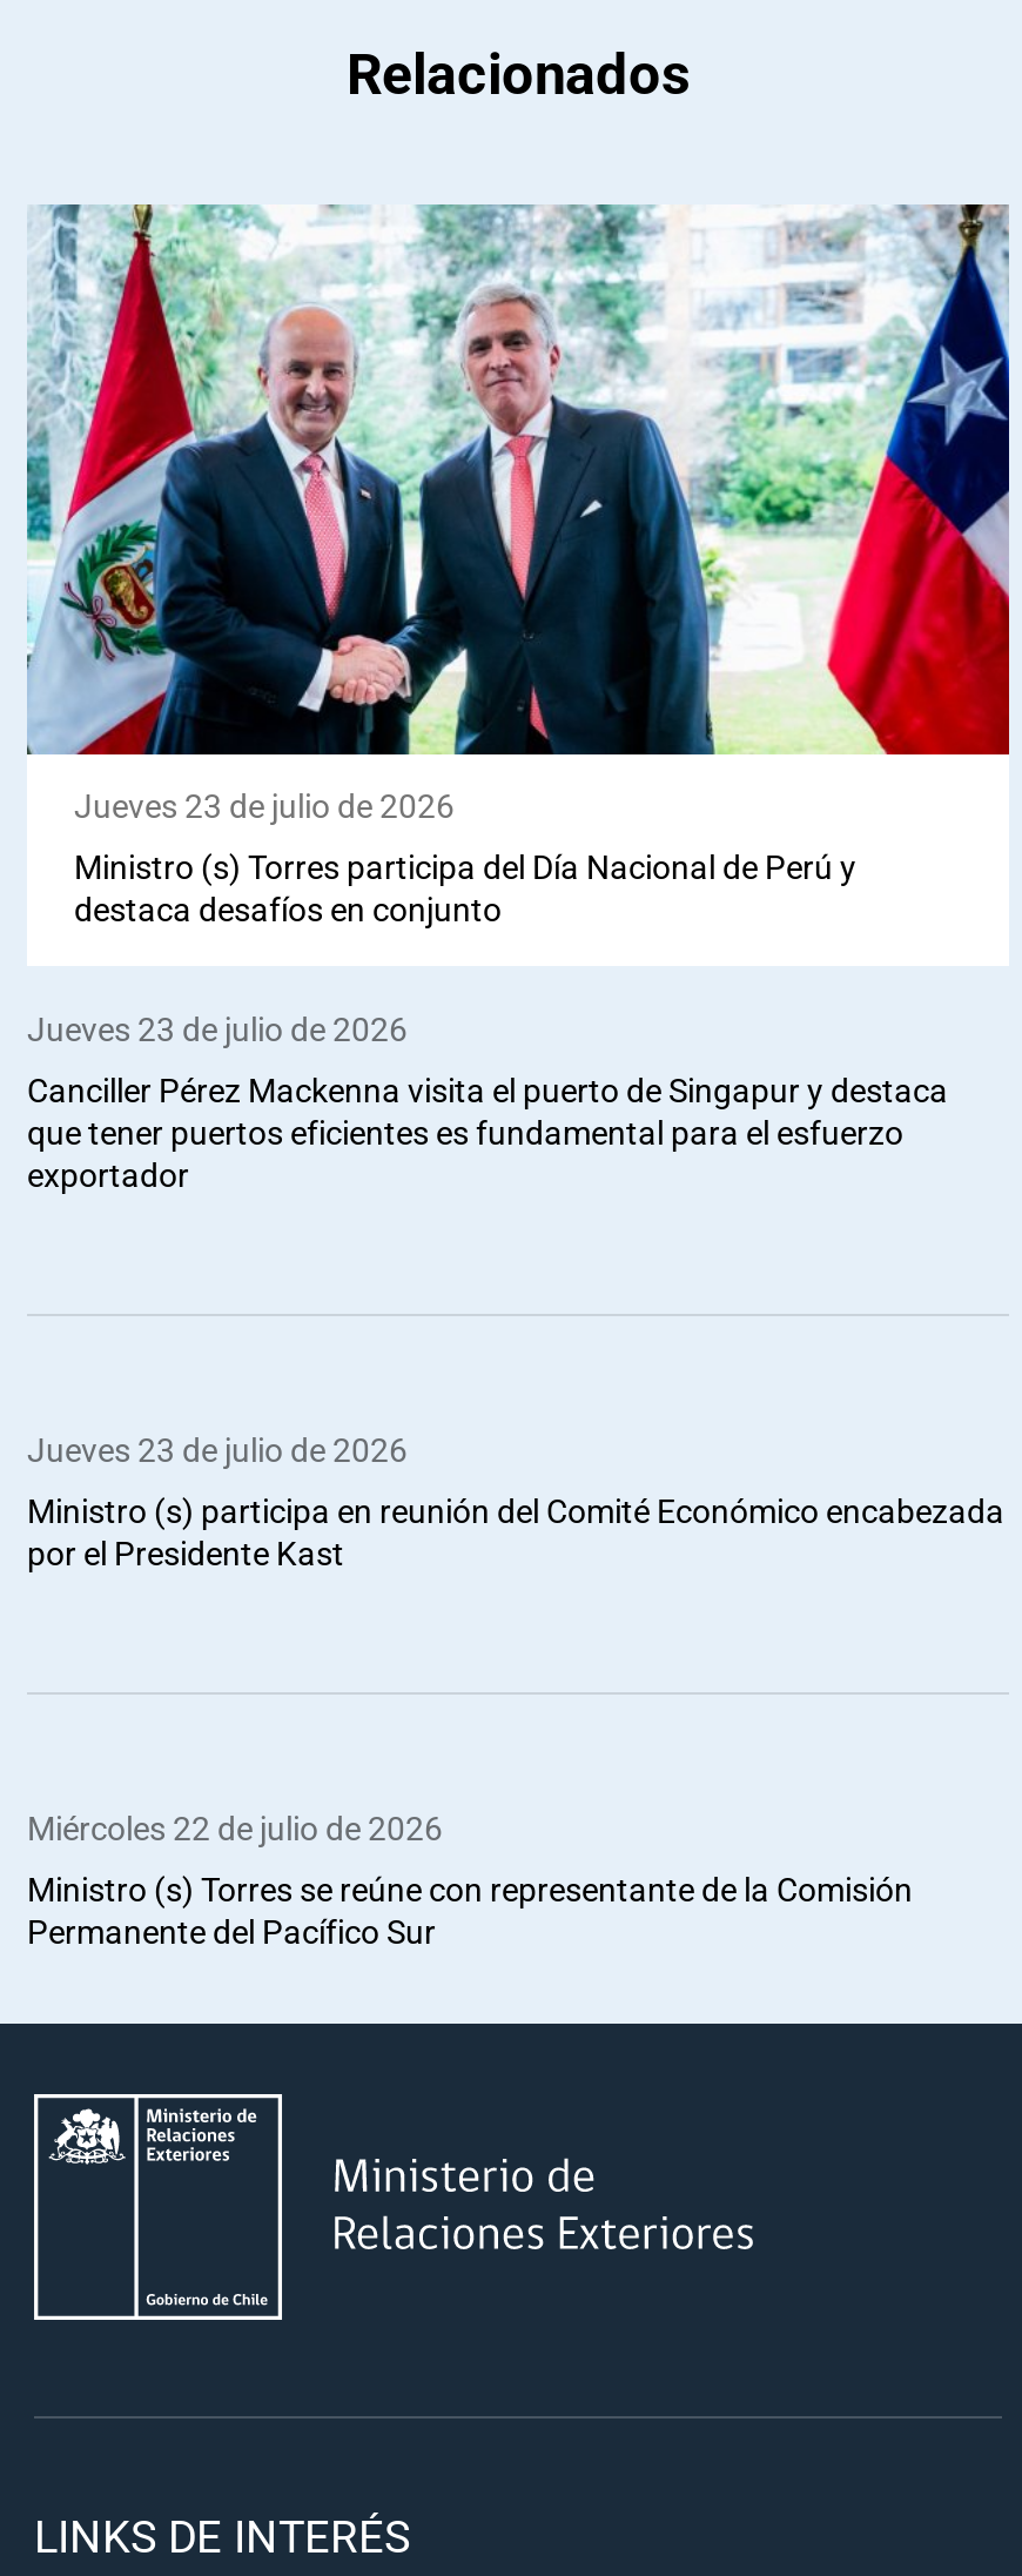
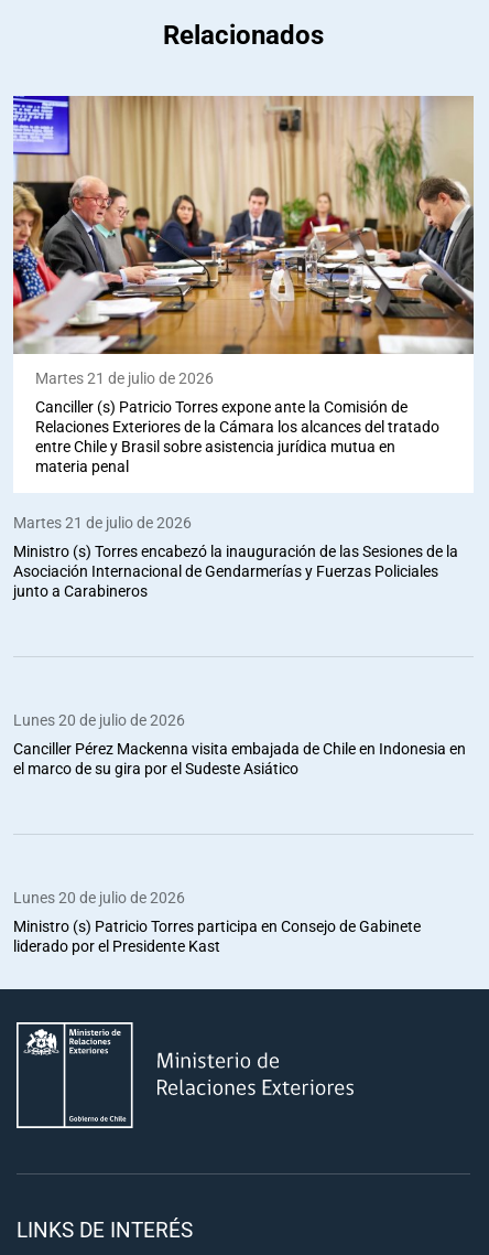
- [image]
- Jueves 23 de julio de 2026
- Ministro (s) Torres participa del Día Nacional de Perú y
- destaca desafíos en conjunto
+ [image]
+ Martes 21 de julio de 2026
+ Canciller (s) Patricio Torres expone ante la Comisión de
+ Relaciones Exteriores de la Cámara los alcances del tratado
+ entre Chile y Brasil sobre asistencia jurídica mutua en
+ materia penal

- Jueves 23 de julio de 2026
- Canciller Pérez Mackenna visita el puerto de Singapur y destaca
- que tener puertos eficientes es fundamental para el esfuerzo
- exportador
+ Martes 21 de julio de 2026
+ Ministro (s) Torres encabezó la inauguración de las Sesiones de la
+ Asociación Internacional de Gendarmerías y Fuerzas Policiales
+ junto a Carabineros

- Jueves 23 de julio de 2026
- Ministro (s) participa en reunión del Comité Económico encabezada
- por el Presidente Kast
+ Lunes 20 de julio de 2026
+ Canciller Pérez Mackenna visita embajada de Chile en Indonesia en
+ el marco de su gira por el Sudeste Asiático

- Miércoles 22 de julio de 2026
- Ministro (s) Torres se reúne con representante de la Comisión
- Permanente del Pacífico Sur
+ Lunes 20 de julio de 2026
+ Ministro (s) Patricio Torres participa en Consejo de Gabinete
+ liderado por el Presidente Kast
